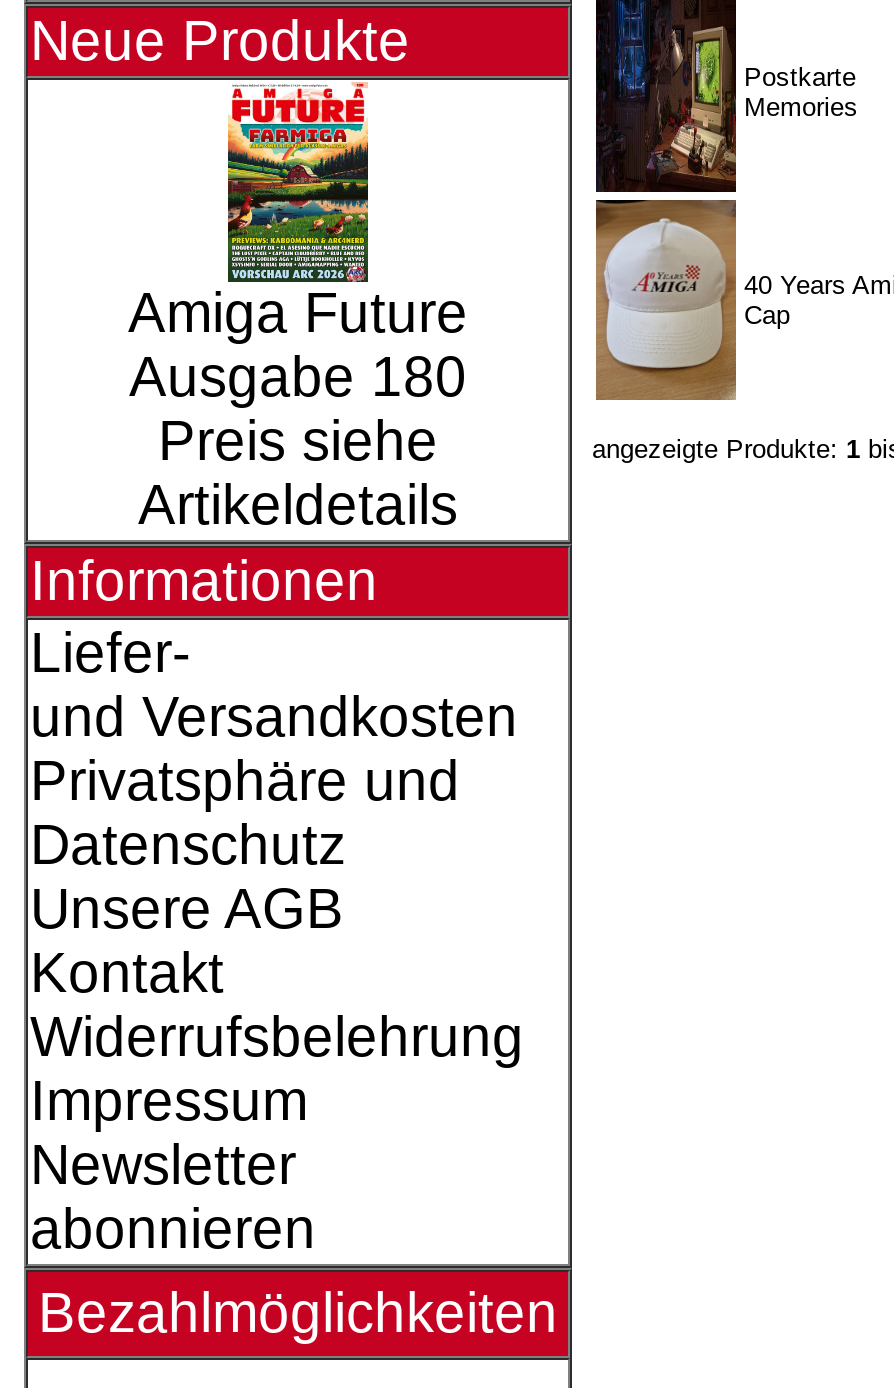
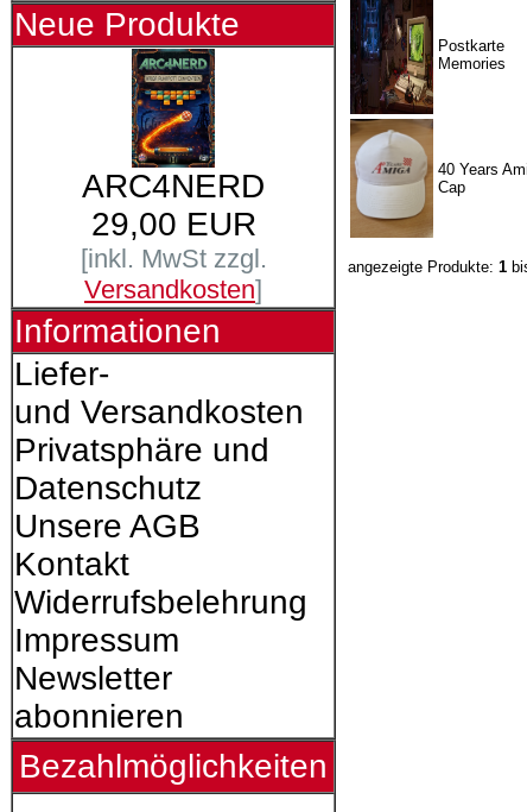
- [image]
- Amiga Future
- Ausgabe 180
- Preis siehe
- Artikeldetails
+ [image]
+ ARC4NERD
+ 29,00 EUR
+ [inkl. MwSt zzgl.
+ Versandkosten]
